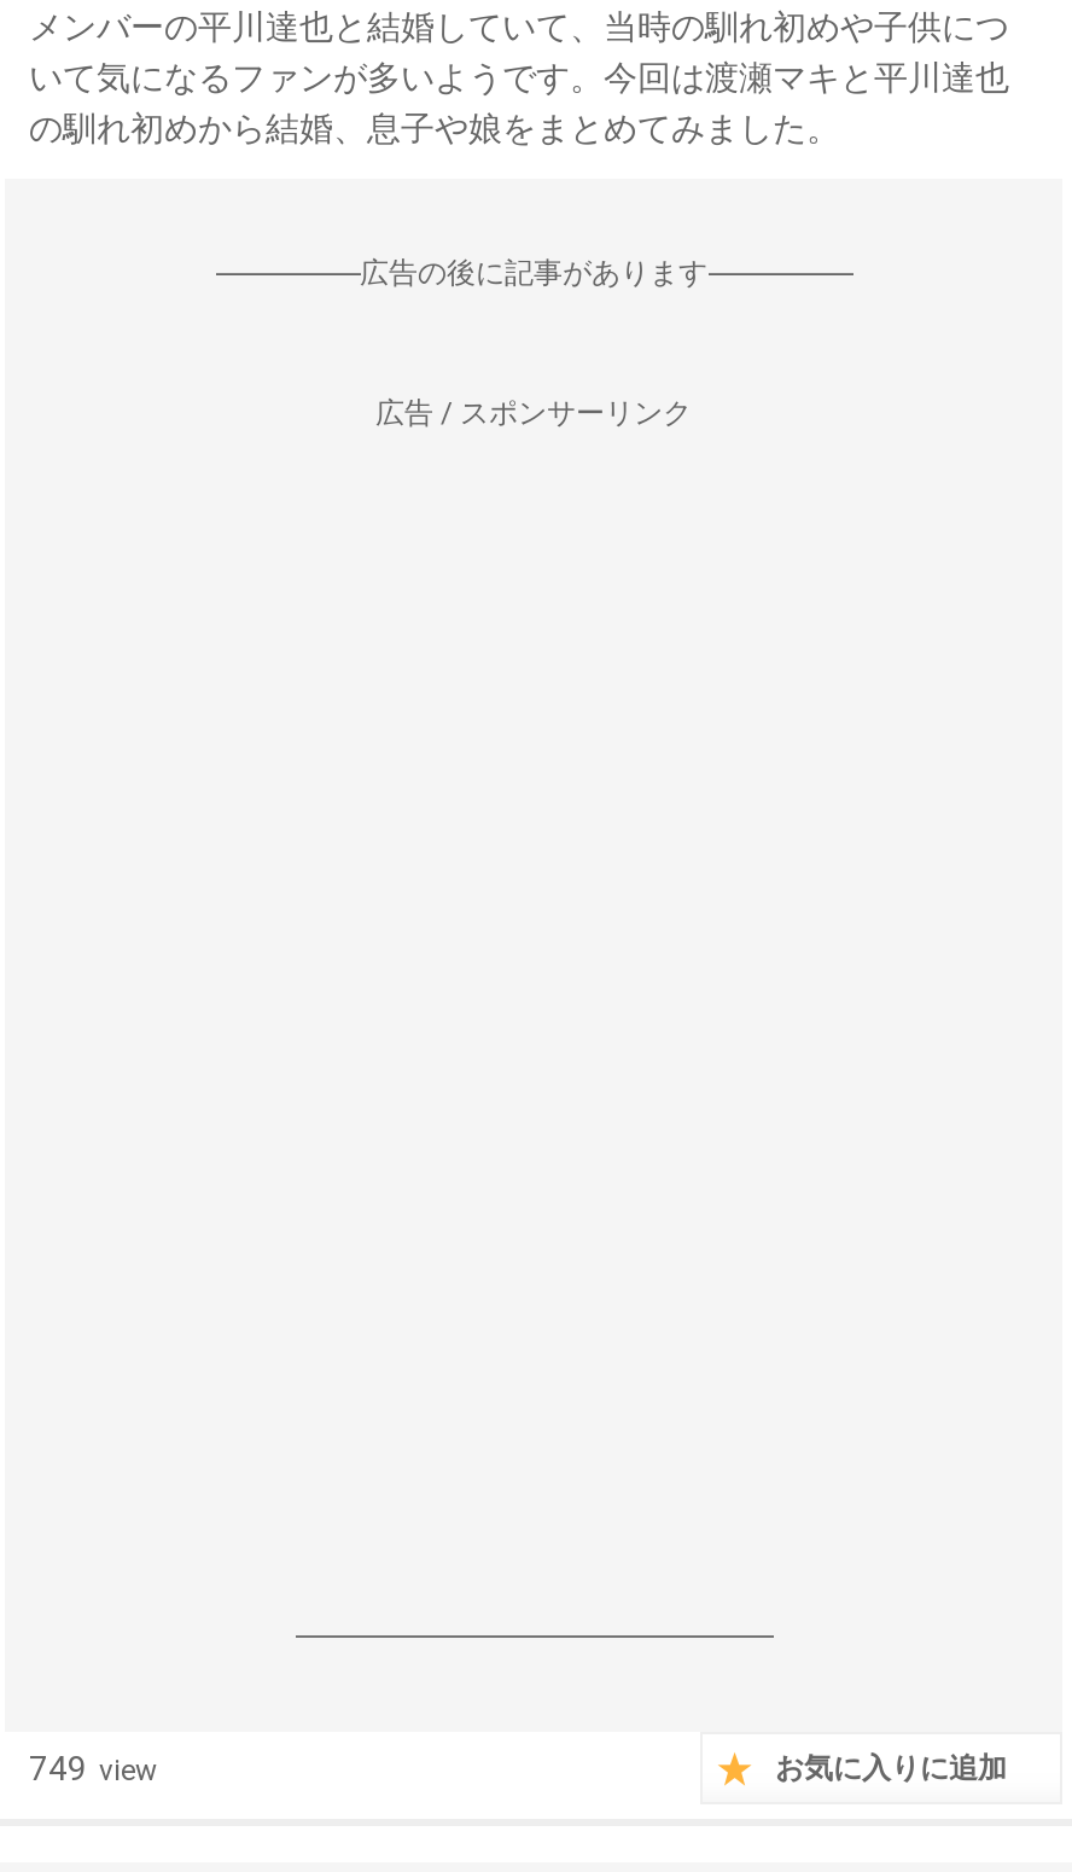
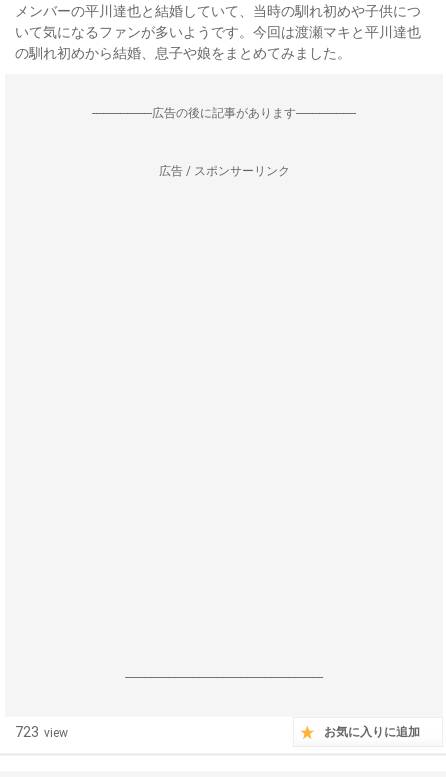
- 749 view
+ 723 view
